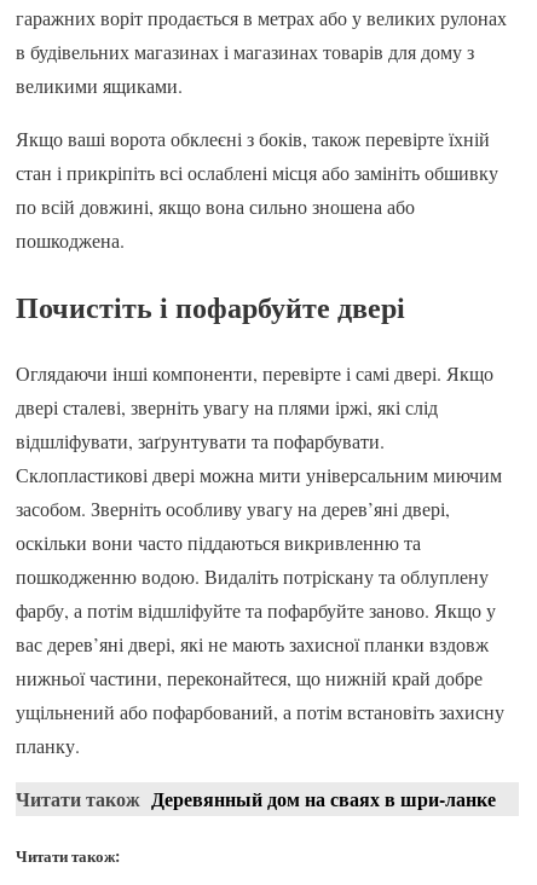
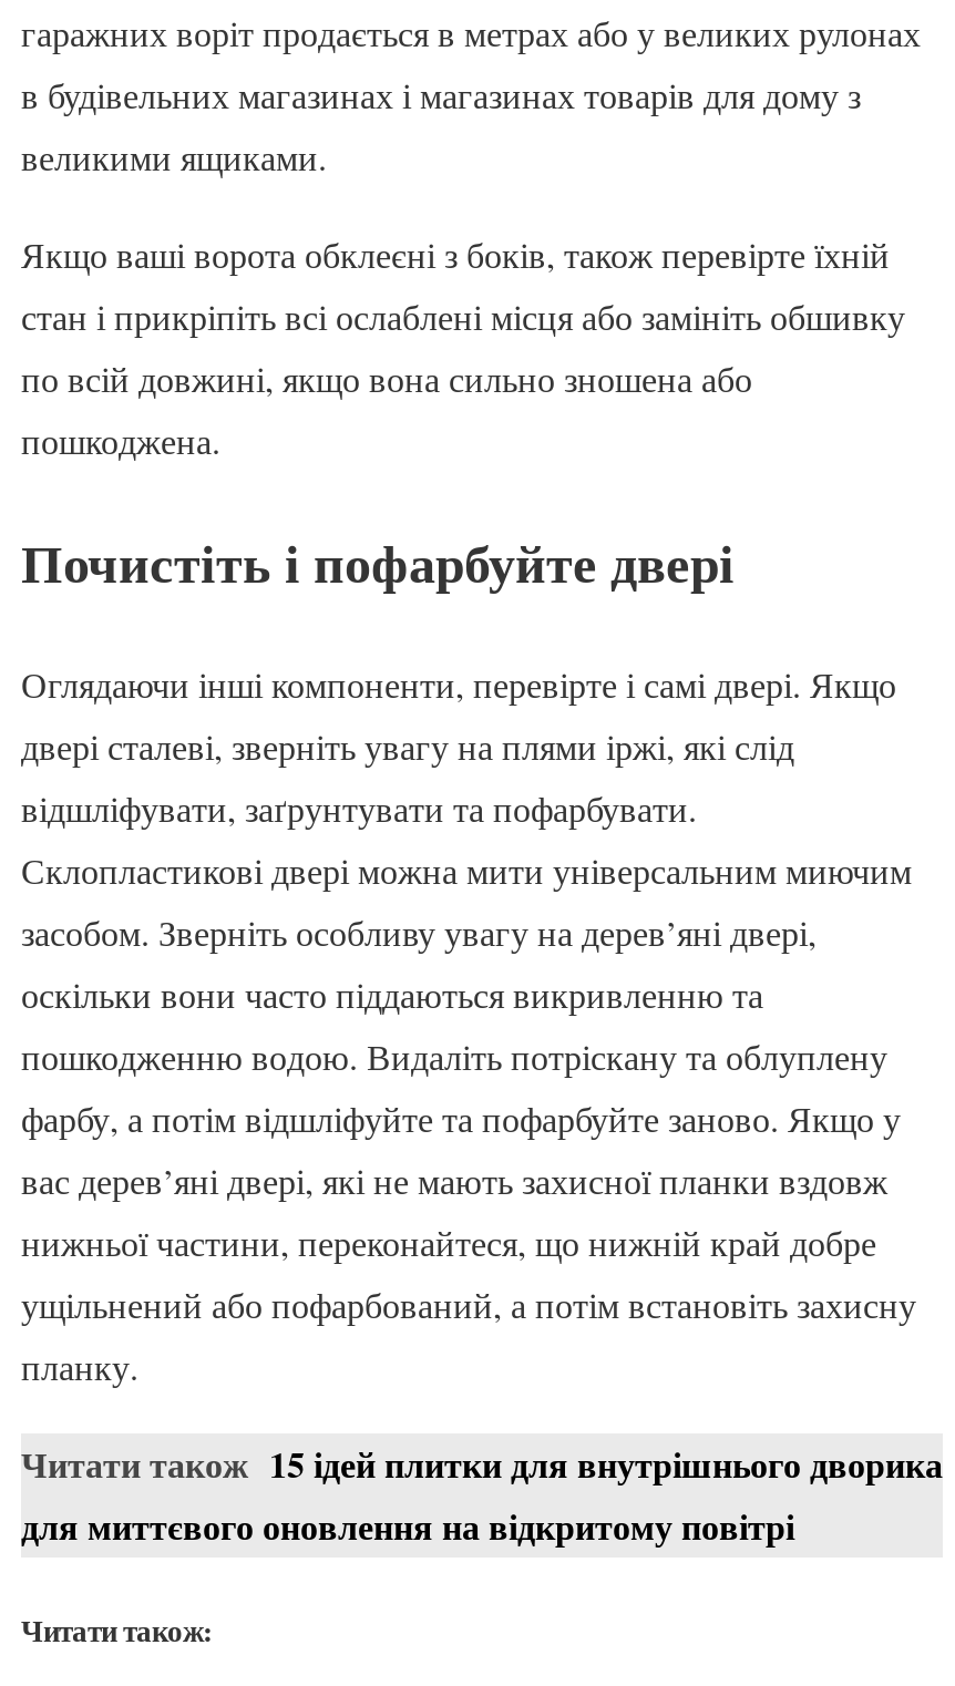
- Читати також Деревянный дом на сваях в шри-ланке
+ Читати також 15 ідей плитки для внутрішнього дворика
+ для миттєвого оновлення на відкритому повітрі
